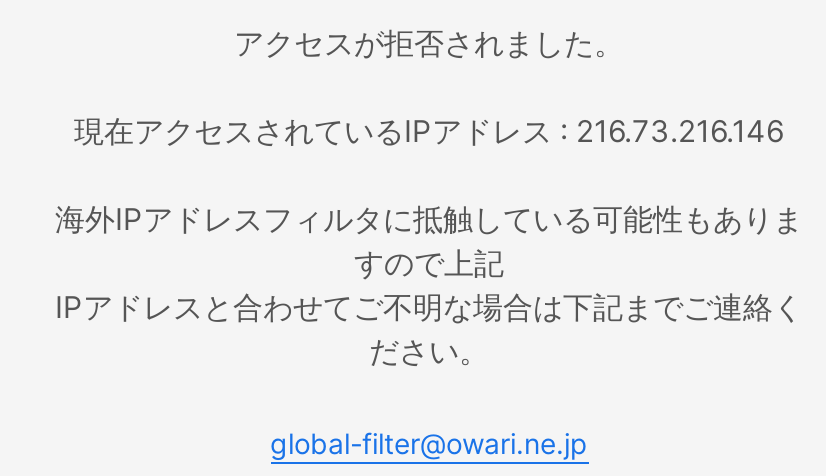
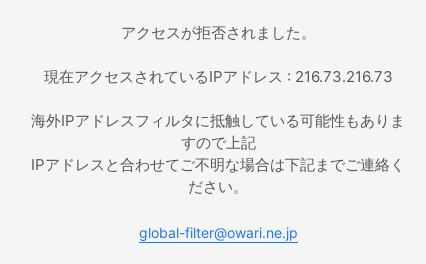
- 現在アクセスされているIPアドレス : 216.73.216.146
+ 現在アクセスされているIPアドレス : 216.73.216.73
